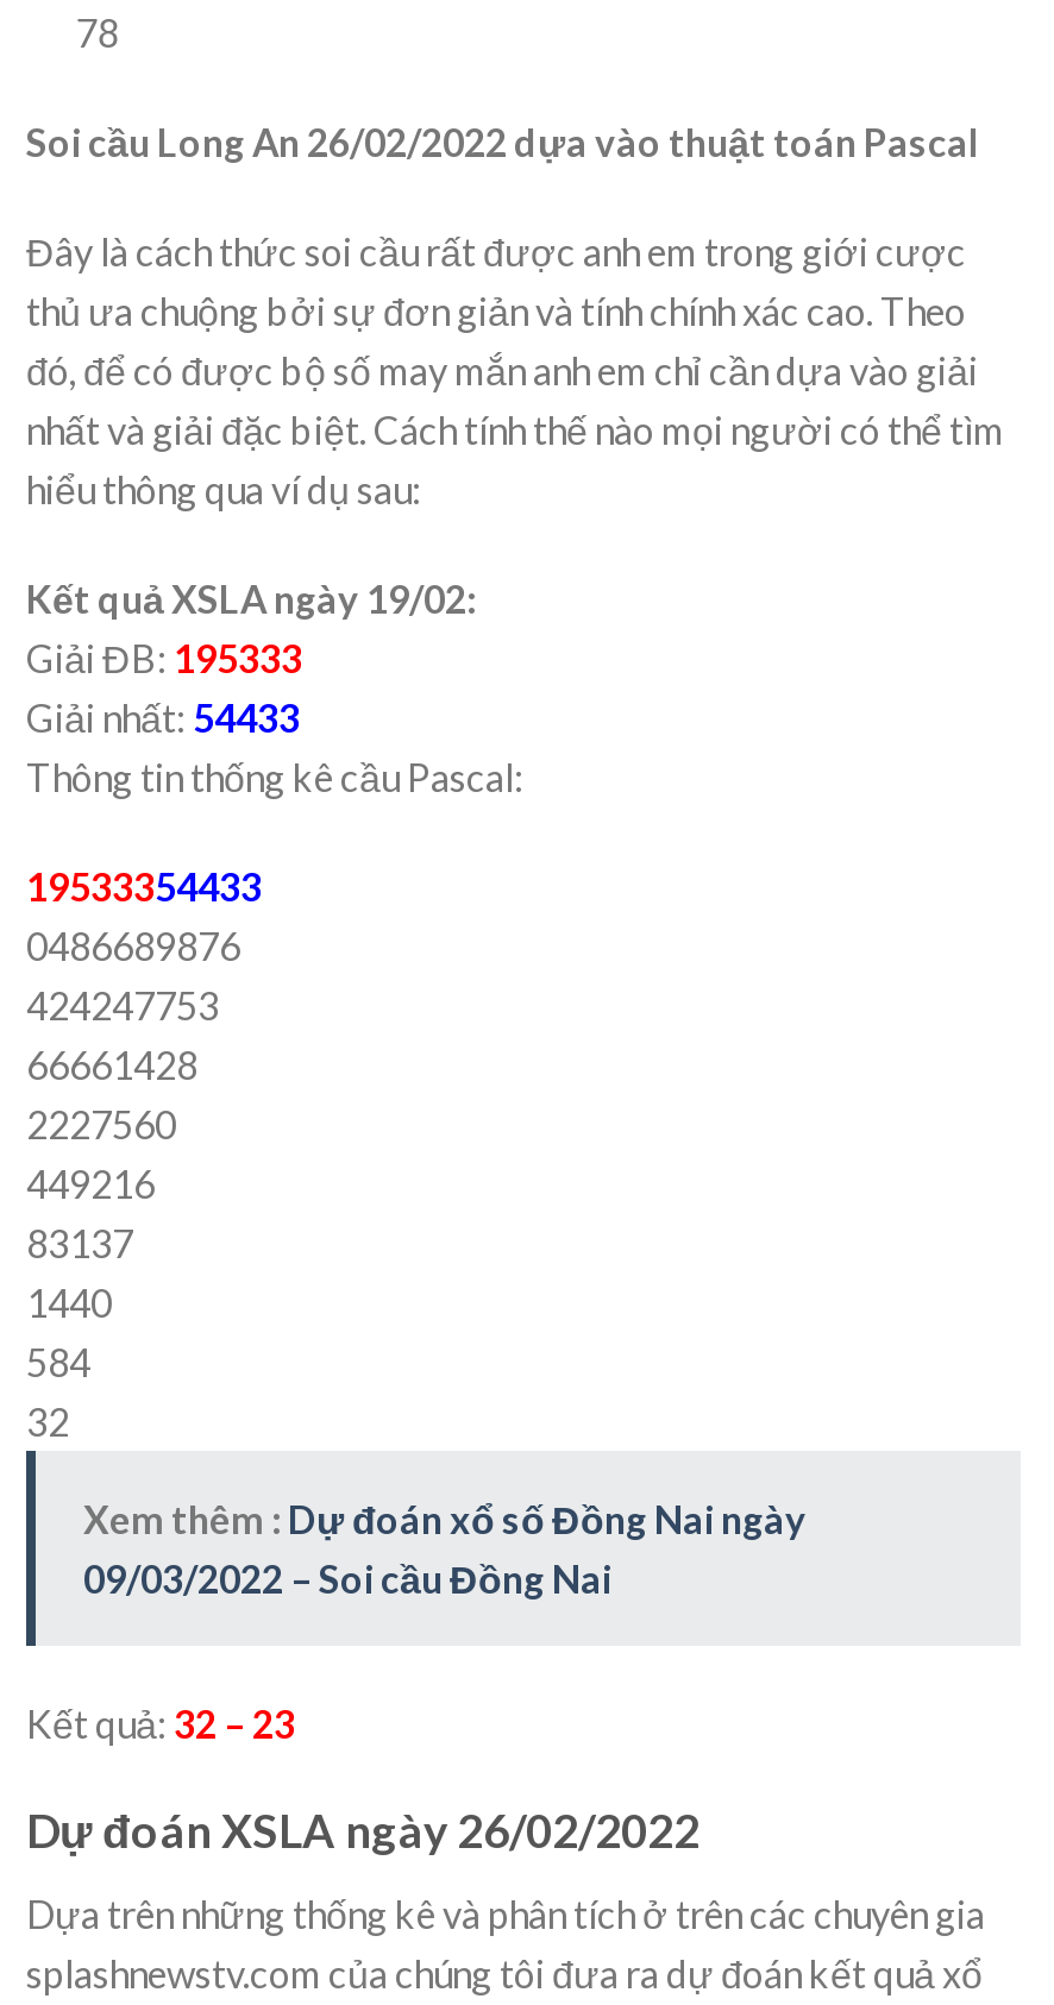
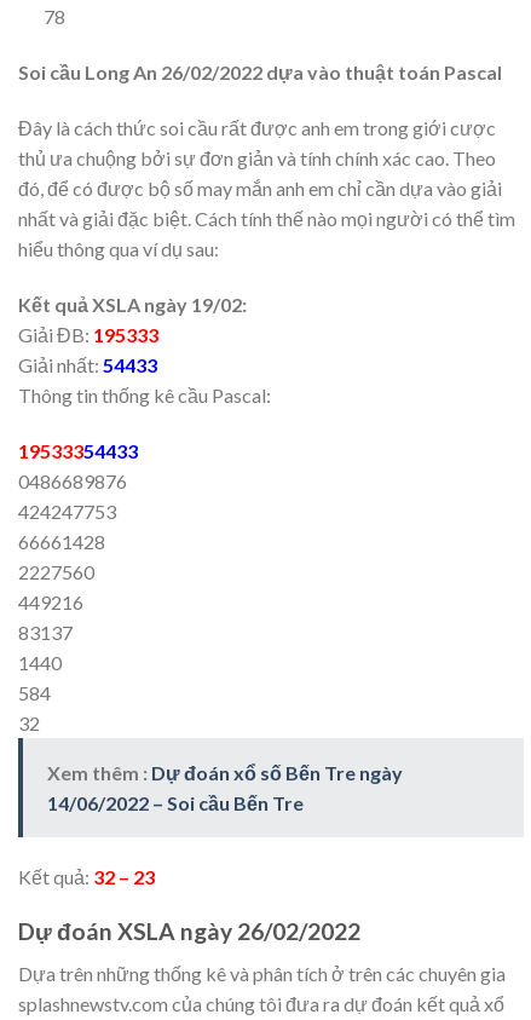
- Xem thêm : Dự đoán xổ số Đồng Nai ngày
+ Xem thêm : Dự đoán xổ số Bến Tre ngày

- 09/03/2022 – Soi cầu Đồng Nai
+ 14/06/2022 – Soi cầu Bến Tre
